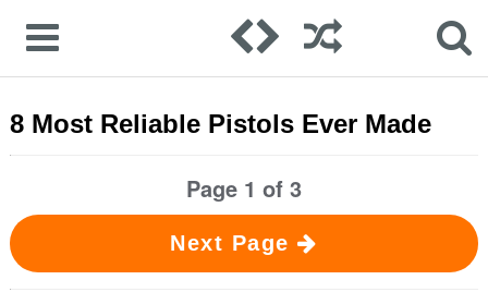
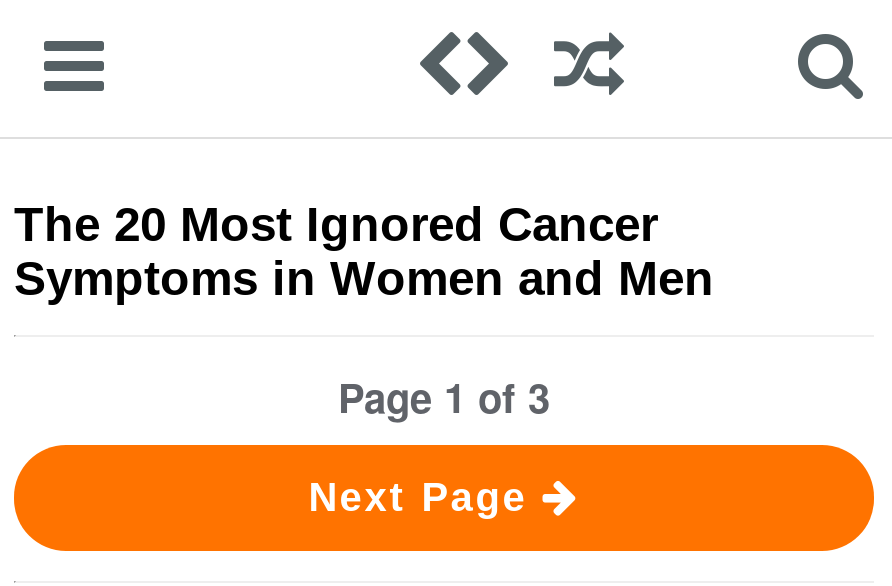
- 8 Most Reliable Pistols Ever Made
+ The 20 Most Ignored Cancer
+ Symptoms in Women and Men
